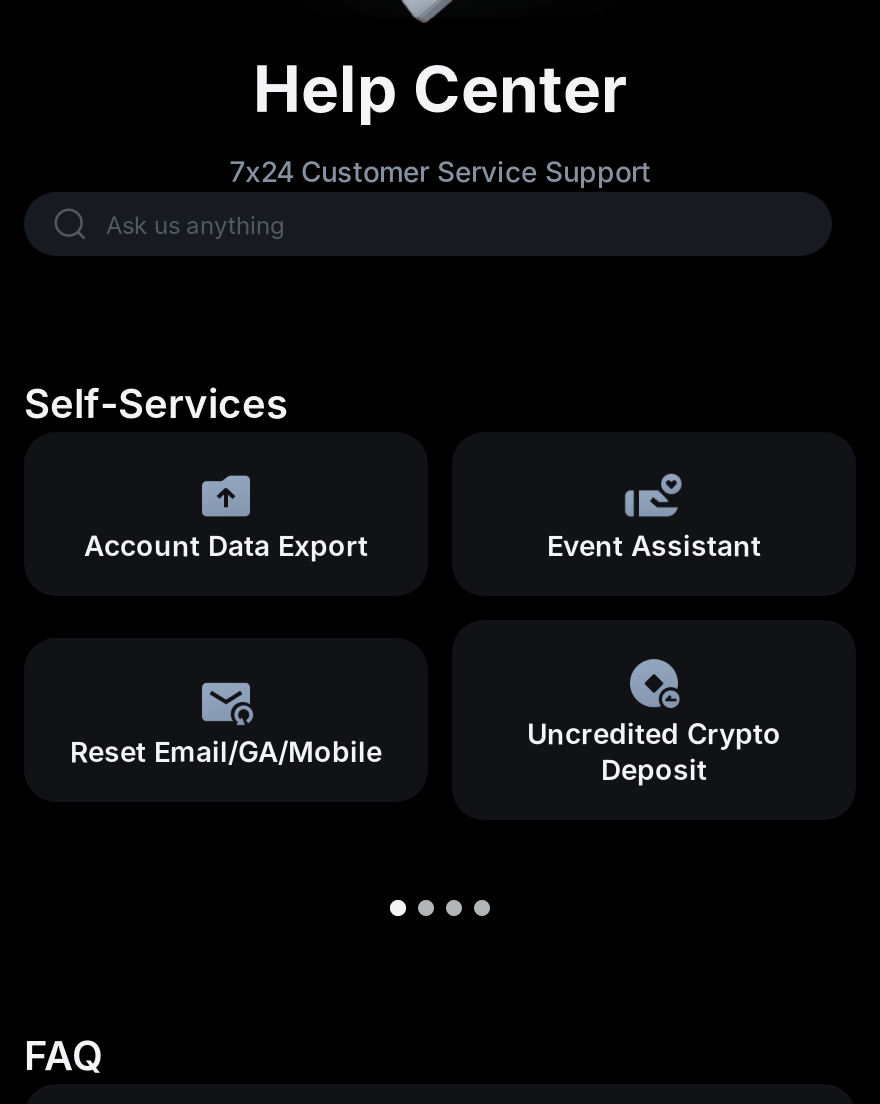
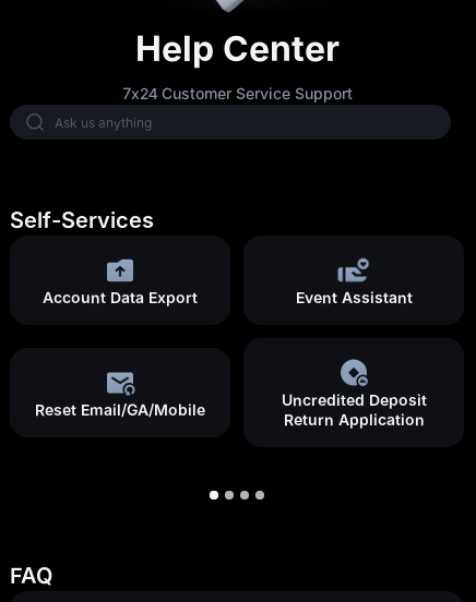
- Uncredited Crypto
- Deposit
+ Uncredited Deposit
+ Return Application
